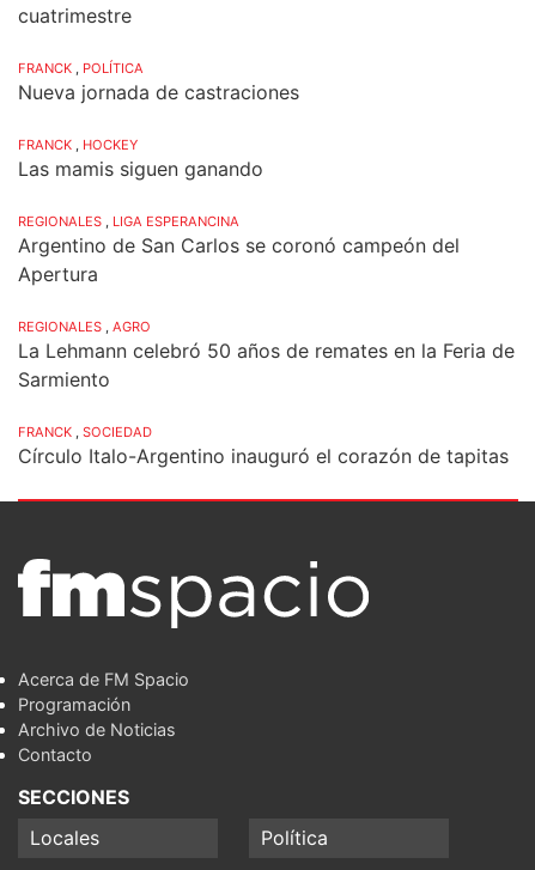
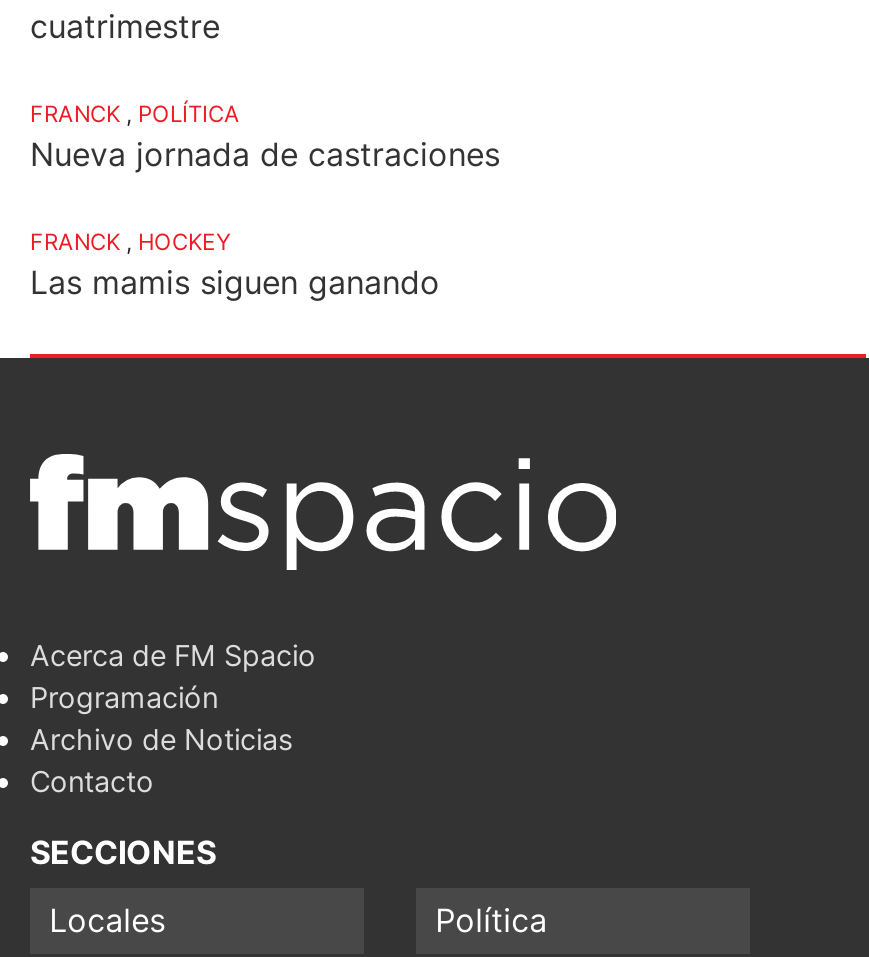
- REGIONALES , LIGA ESPERANCINA
- Argentino de San Carlos se coronó campeón del
- Apertura
- REGIONALES , AGRO
- La Lehmann celebró 50 años de remates en la Feria de
- Sarmiento
- FRANCK , SOCIEDAD
- Círculo Italo-Argentino inauguró el corazón de tapitas
